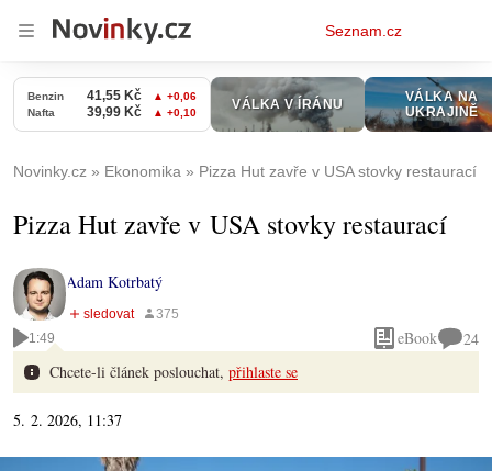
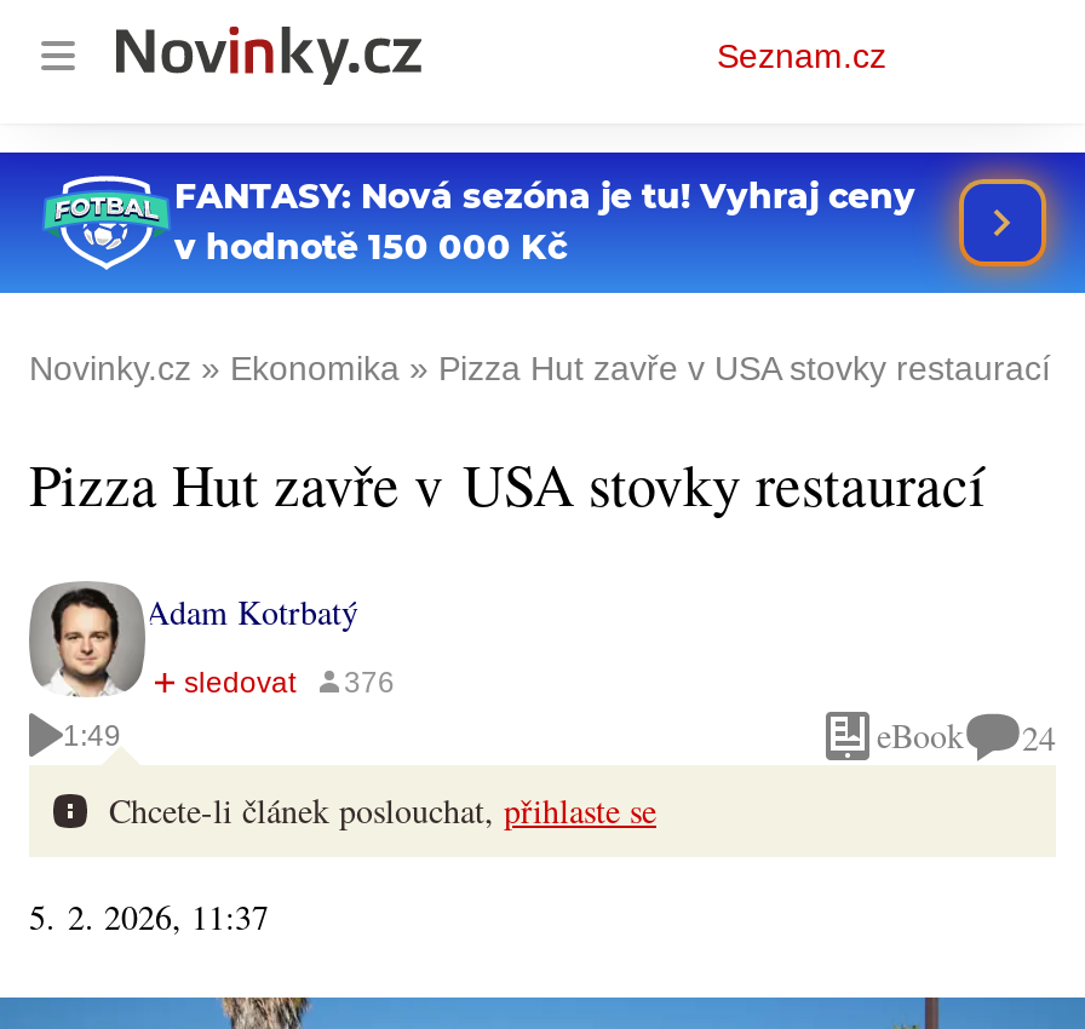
- [image]
+ [image]
